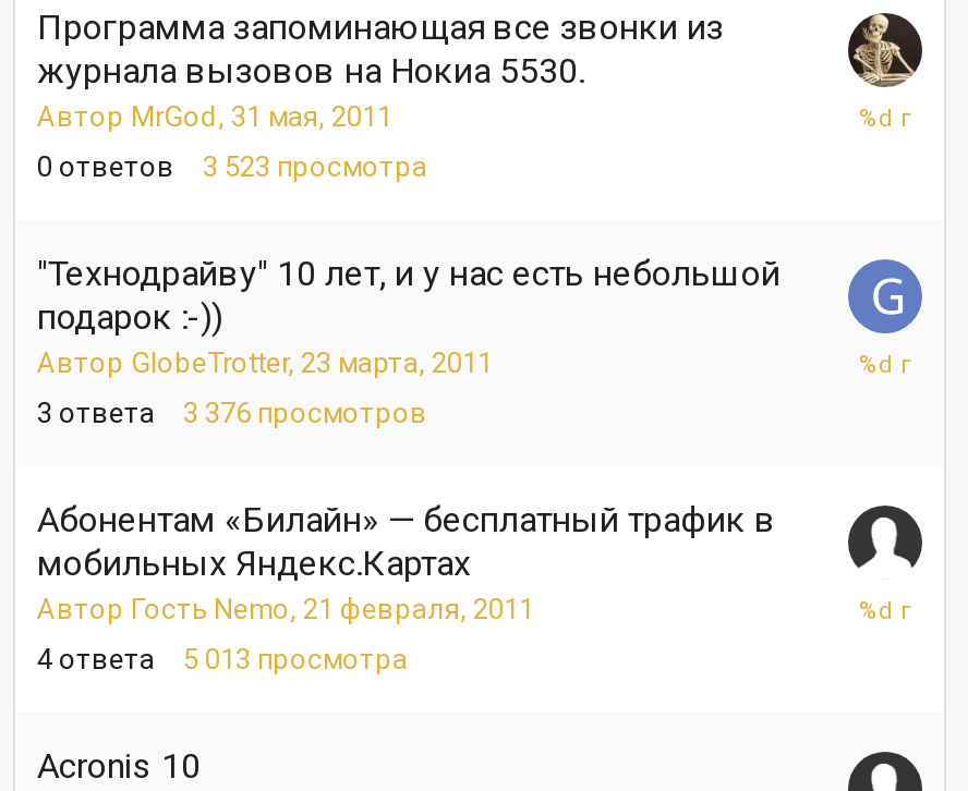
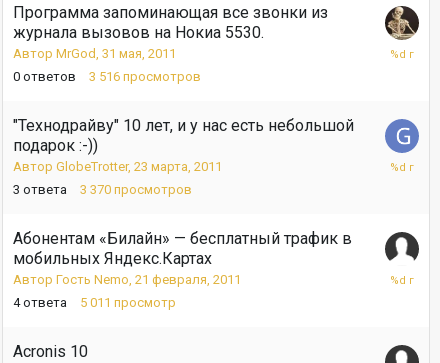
- 3 523 просмотра
+ 3 516 просмотров

- 3 ответа 3 376 просмотров
+ 3 ответа 3 370 просмотров

- 4 ответа 5 013 просмотра
+ 4 ответа 5 011 просмотр
